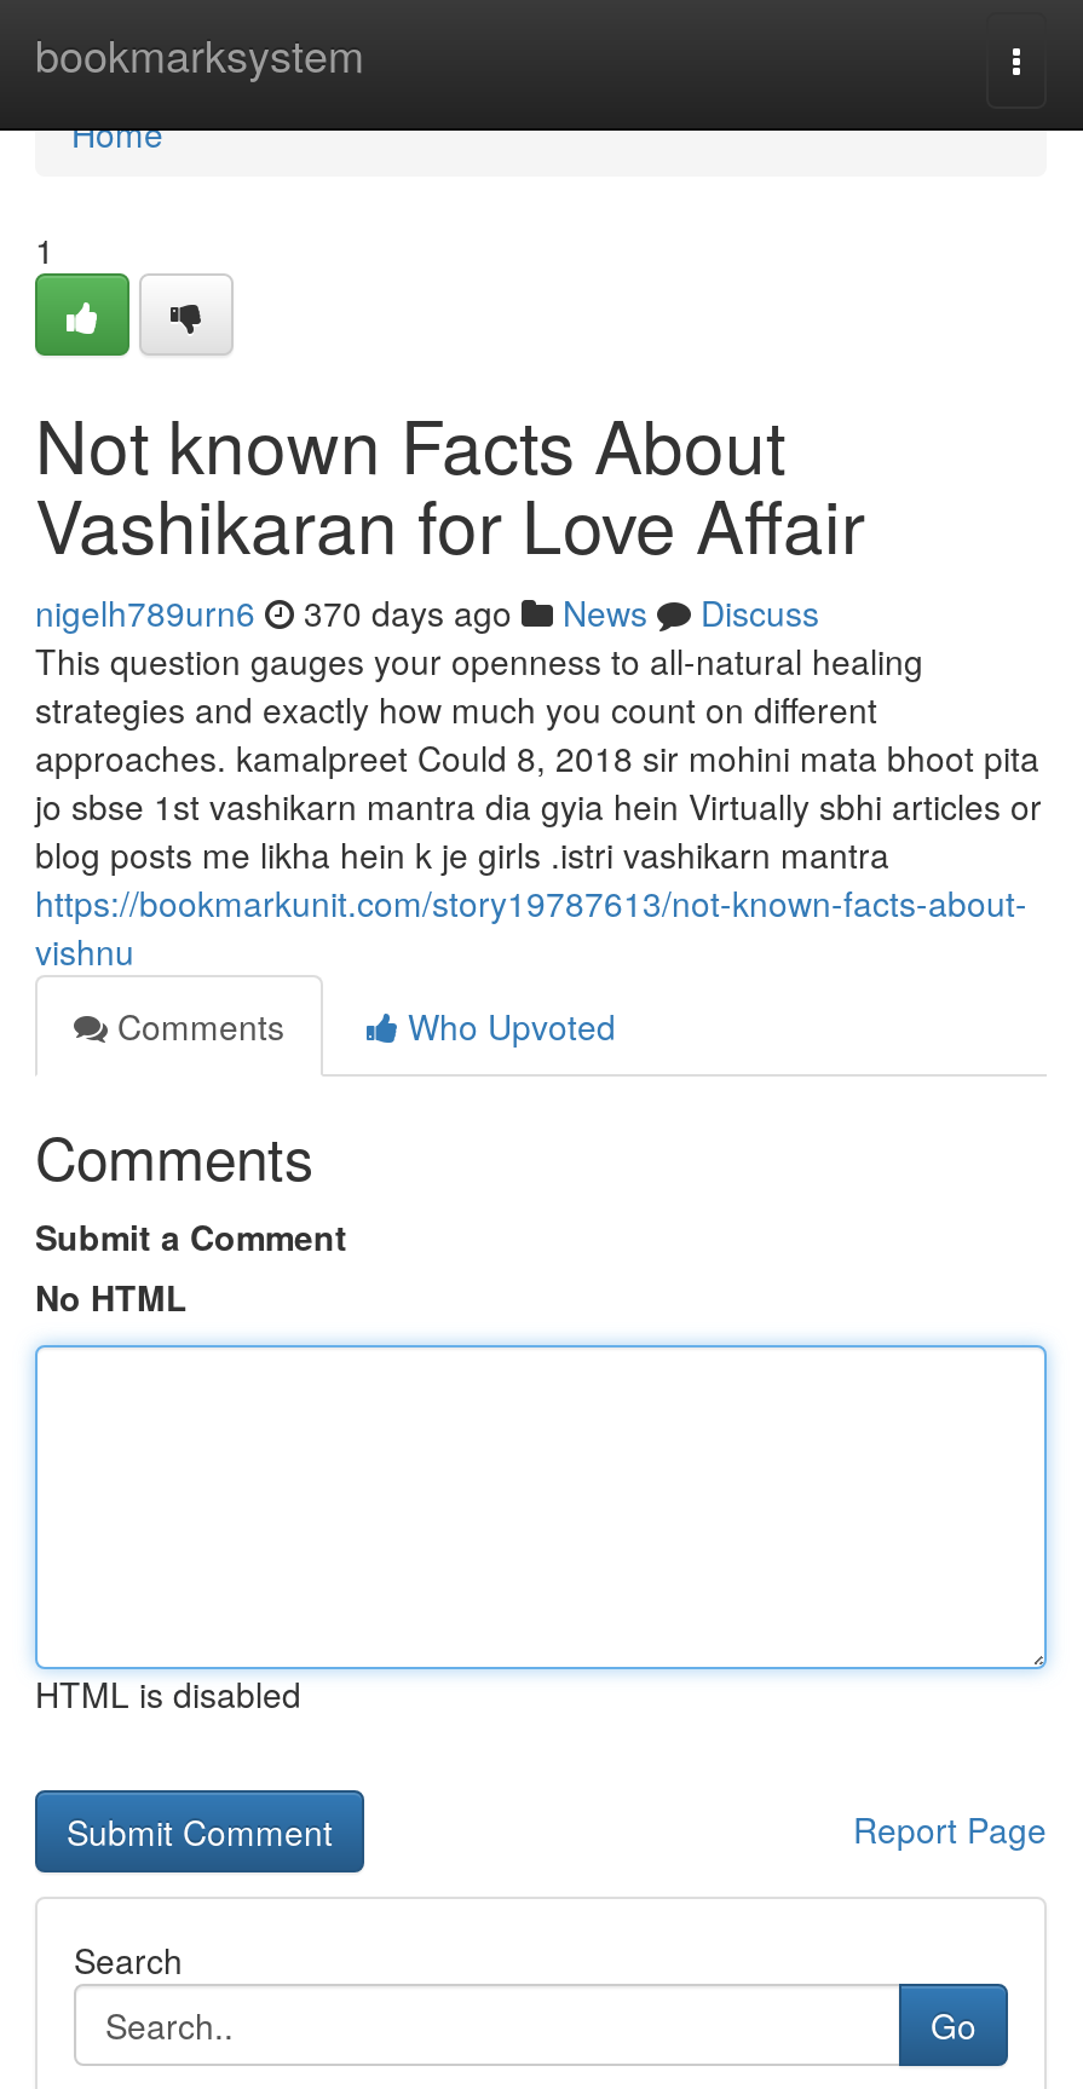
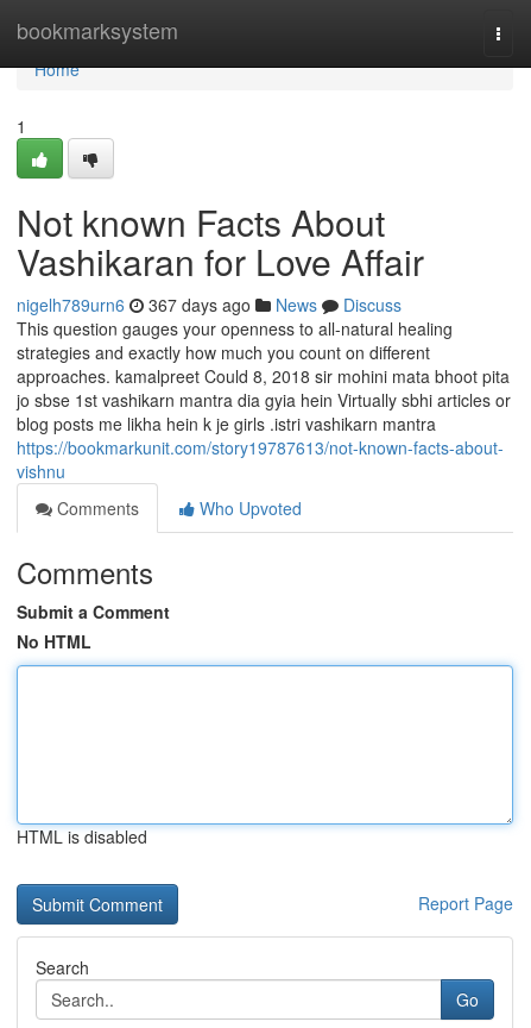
- nigelh789urn6 370 days ago News Discuss
+ nigelh789urn6 367 days ago News Discuss
